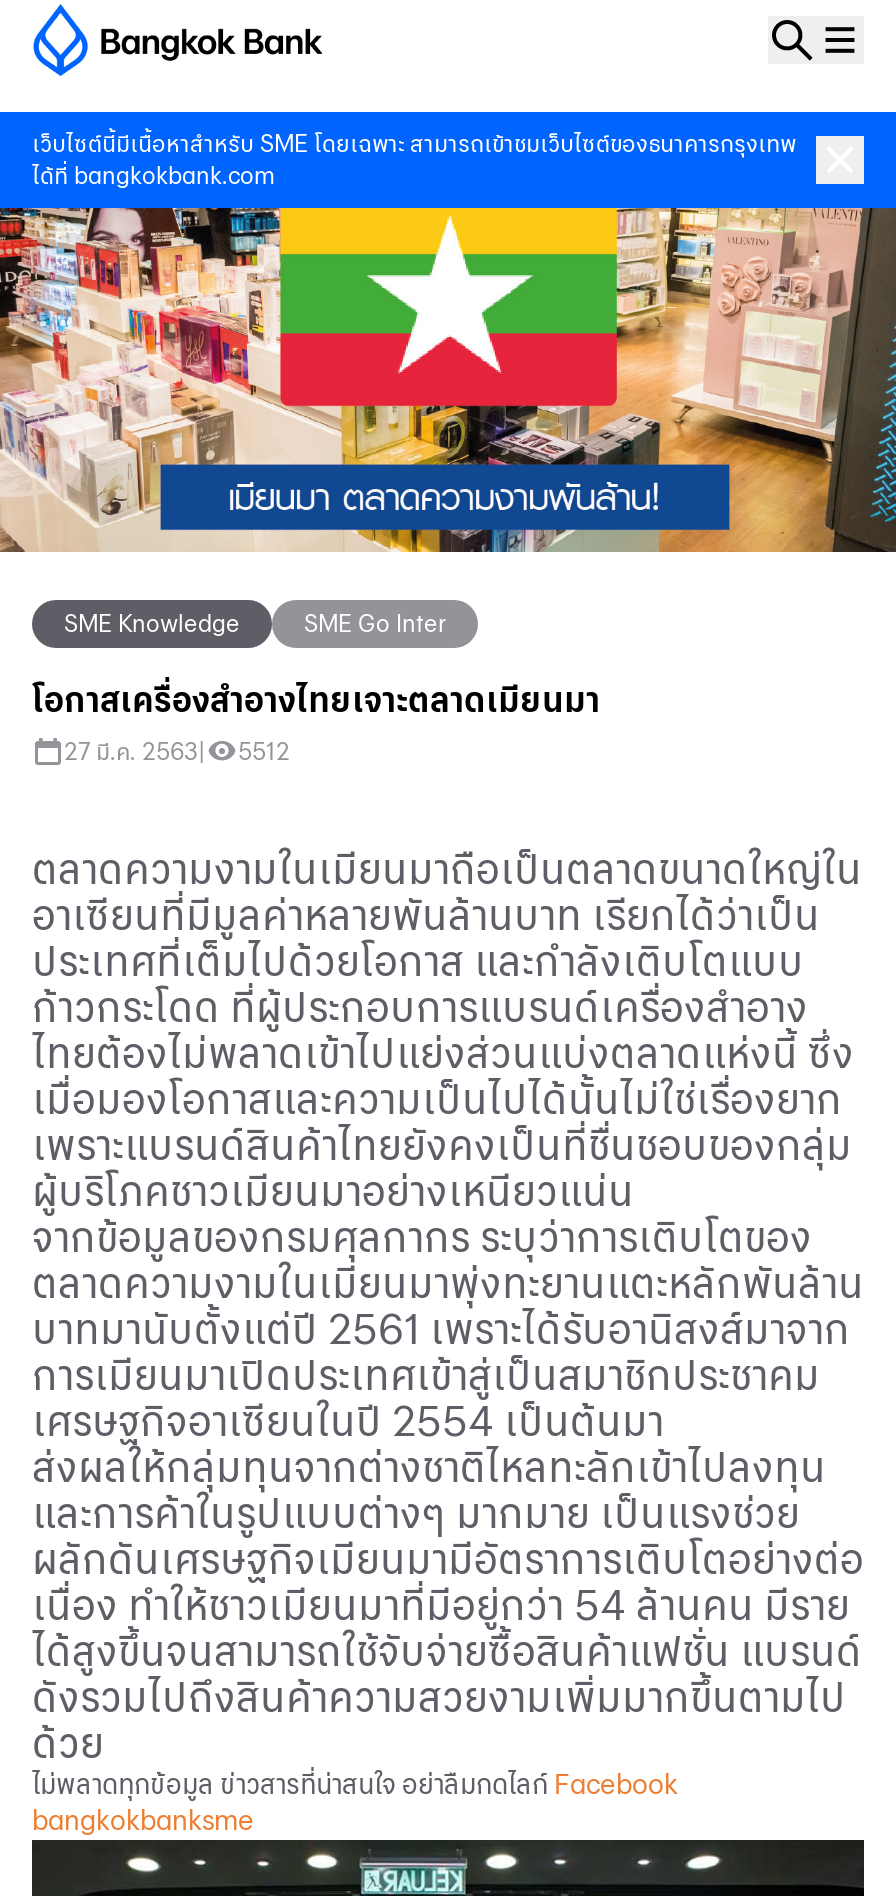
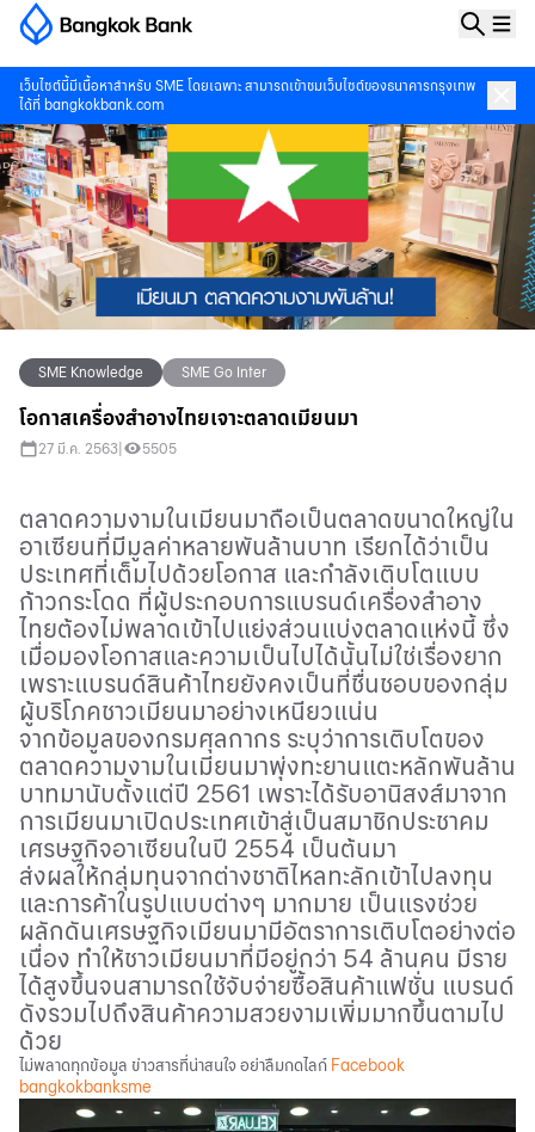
- 5512
+ 5505
